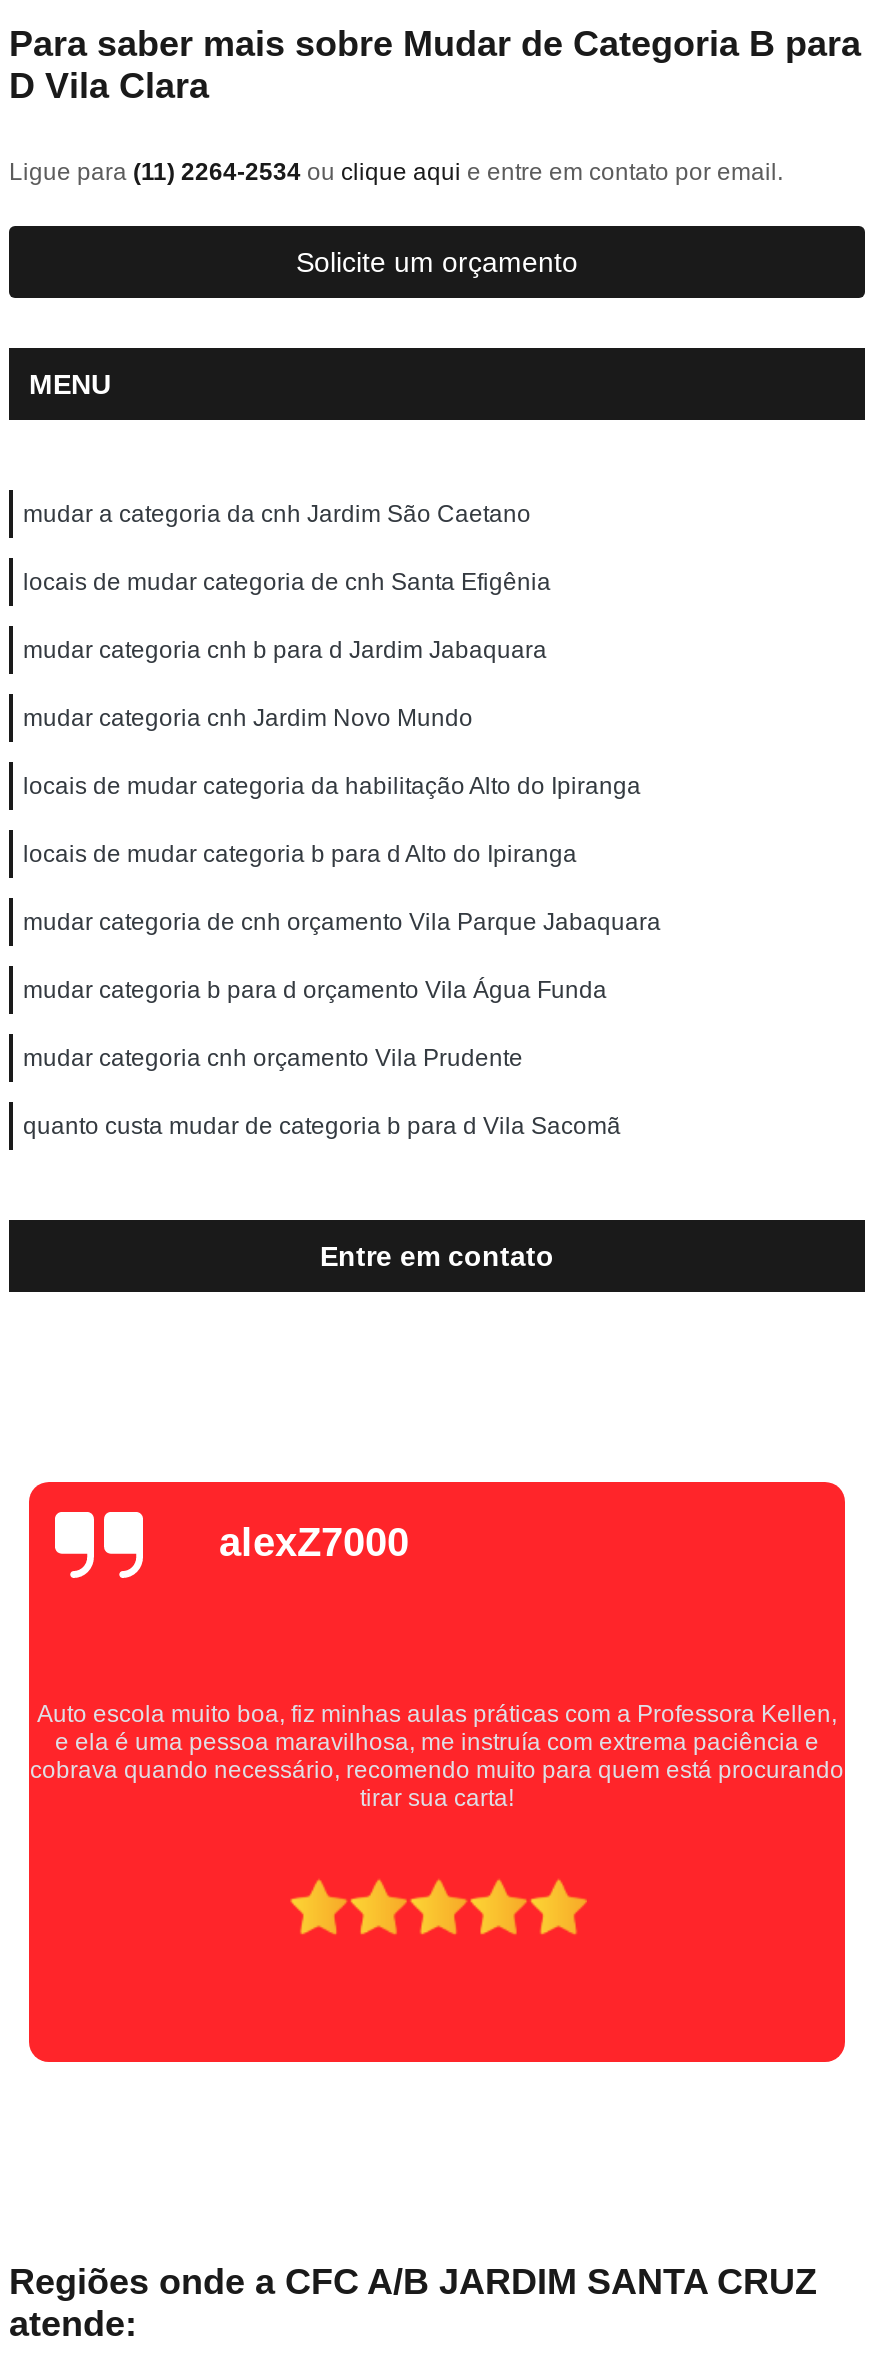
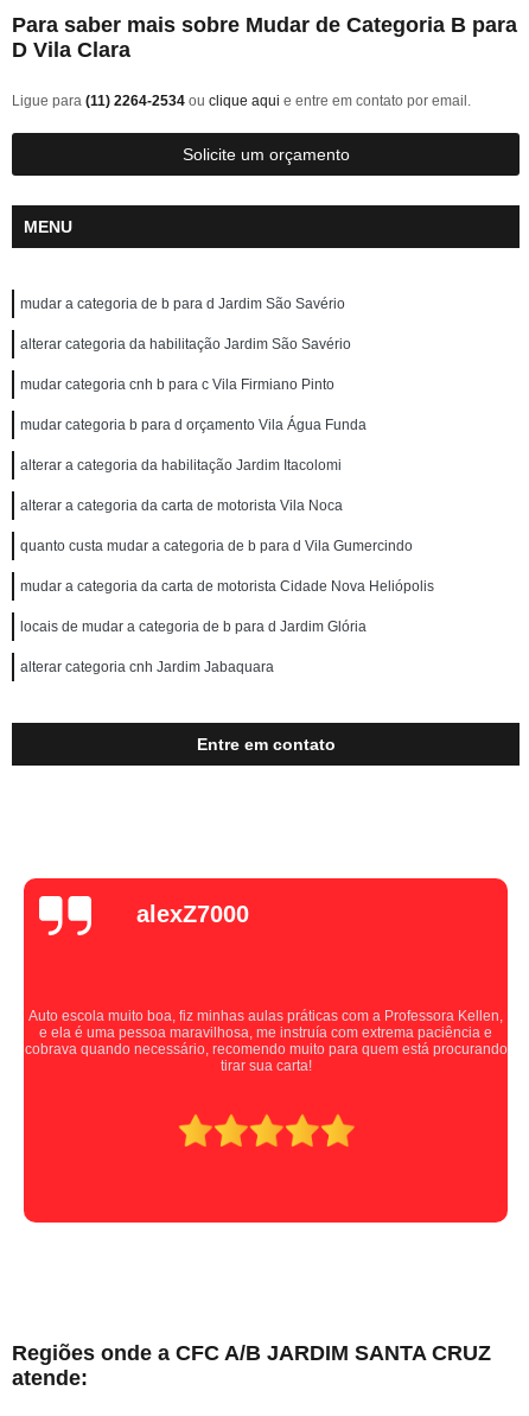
- mudar a categoria da cnh Jardim São Caetano
- locais de mudar categoria de cnh Santa Efigênia
- mudar categoria cnh b para d Jardim Jabaquara
- mudar categoria cnh Jardim Novo Mundo
- locais de mudar categoria da habilitação Alto do Ipiranga
- locais de mudar categoria b para d Alto do Ipiranga
- mudar categoria de cnh orçamento Vila Parque Jabaquara
+ mudar a categoria de b para d Jardim São Savério
+ alterar categoria da habilitação Jardim São Savério
+ mudar categoria cnh b para c Vila Firmiano Pinto

moved up: mudar categoria b para d orçamento Vila Água Funda

- mudar categoria cnh orçamento Vila Prudente
- quanto custa mudar de categoria b para d Vila Sacomã
+ alterar a categoria da habilitação Jardim Itacolomi
+ alterar a categoria da carta de motorista Vila Noca
+ quanto custa mudar a categoria de b para d Vila Gumercindo
+ mudar a categoria da carta de motorista Cidade Nova Heliópolis
+ locais de mudar a categoria de b para d Jardim Glória
+ alterar categoria cnh Jardim Jabaquara
